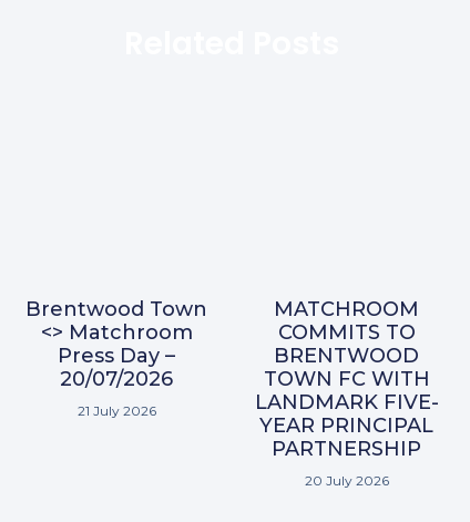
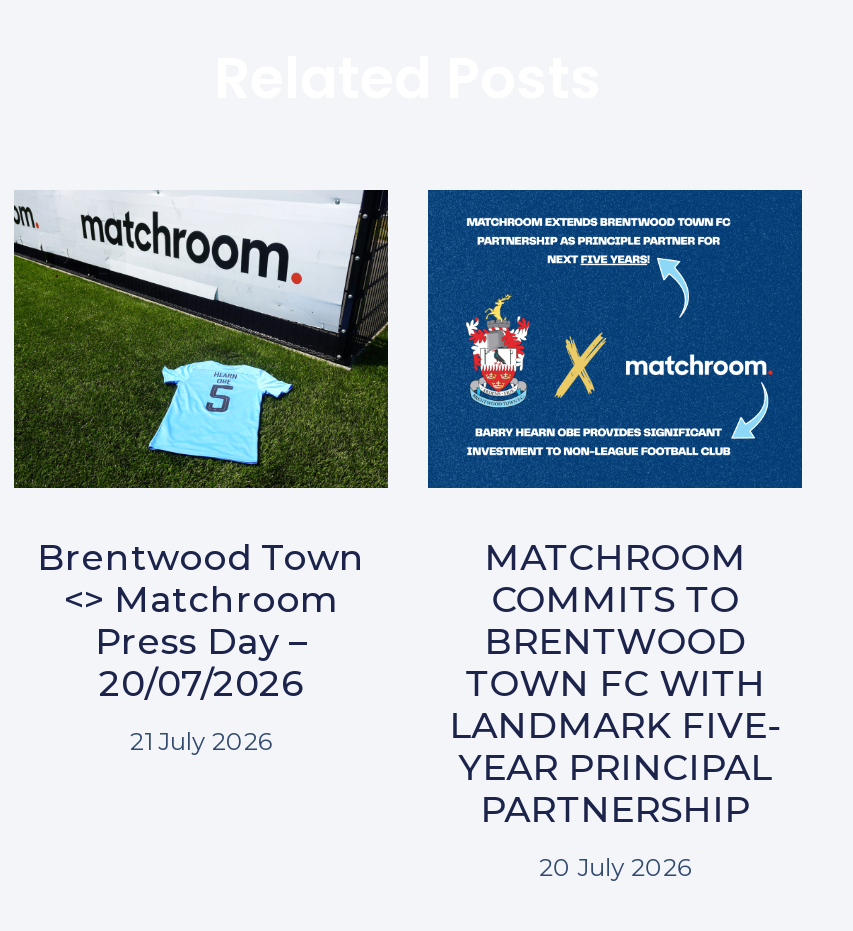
+ [image]

+ [image]
